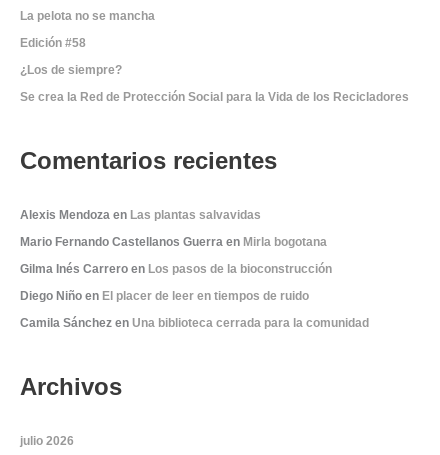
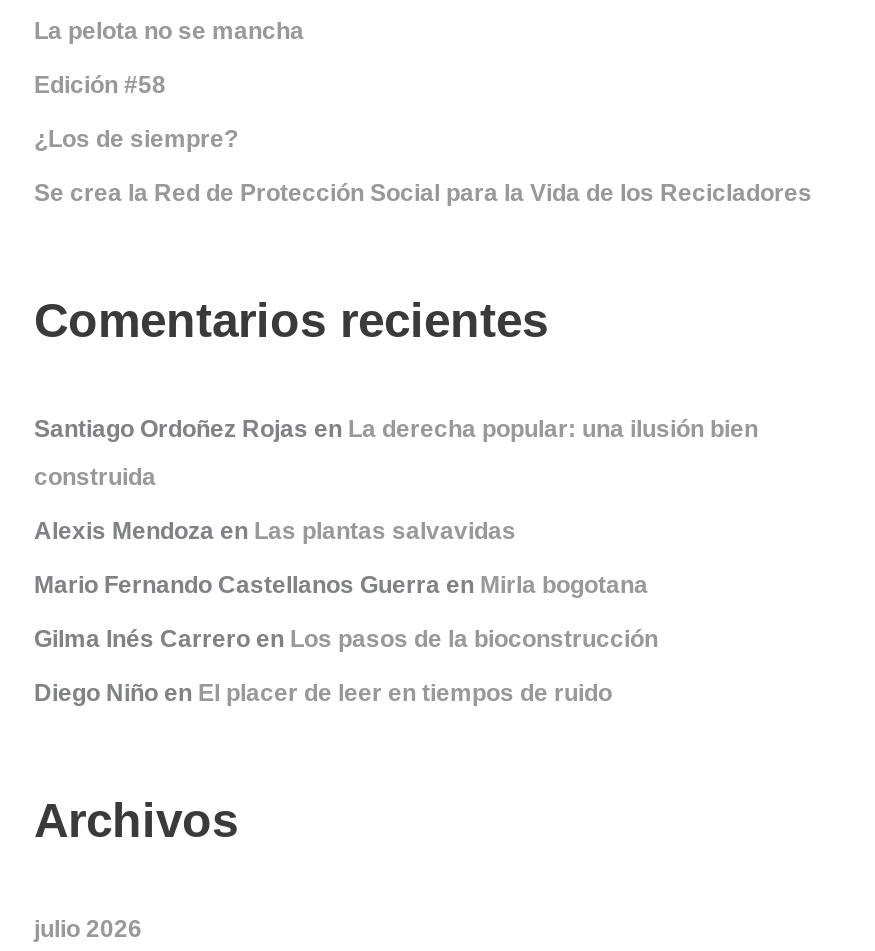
+ Santiago Ordoñez Rojas en La derecha popular: una ilusión bien
+ construida

moved down: Alexis Mendoza en Las plantas salvavidas | Mario Fernando Castellanos Guerra en Mirla bogotana | Gilma Inés Carrero en Los pasos de la bioconstrucción | Diego Niño en El placer de leer en tiempos de ruido

- Camila Sánchez en Una biblioteca cerrada para la comunidad
